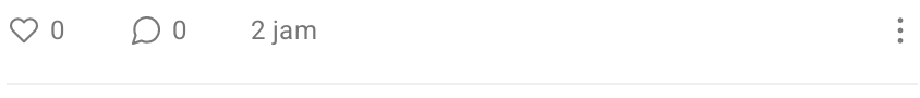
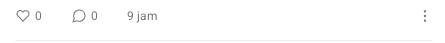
- 0 2 jam
+ 0 9 jam
